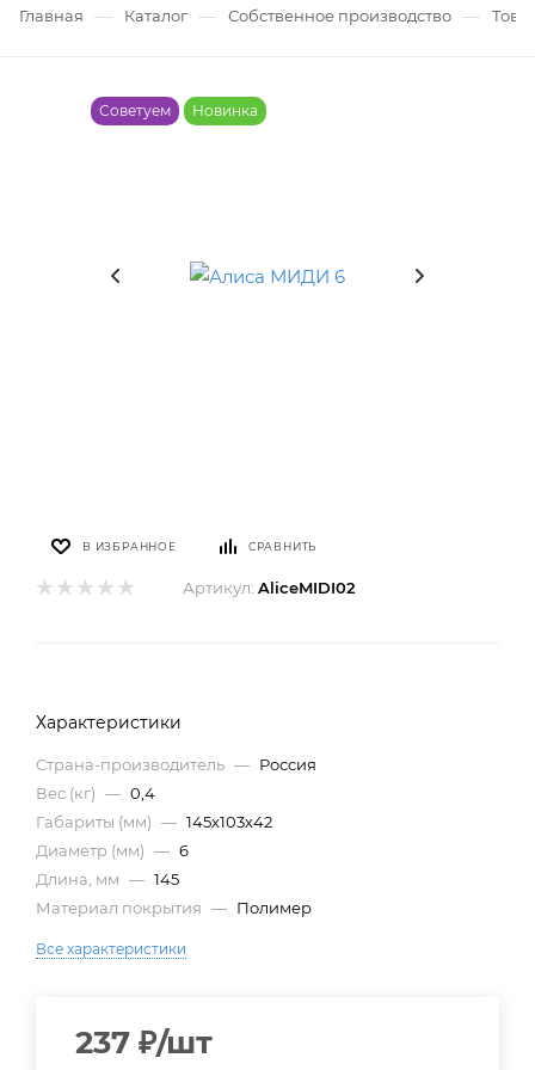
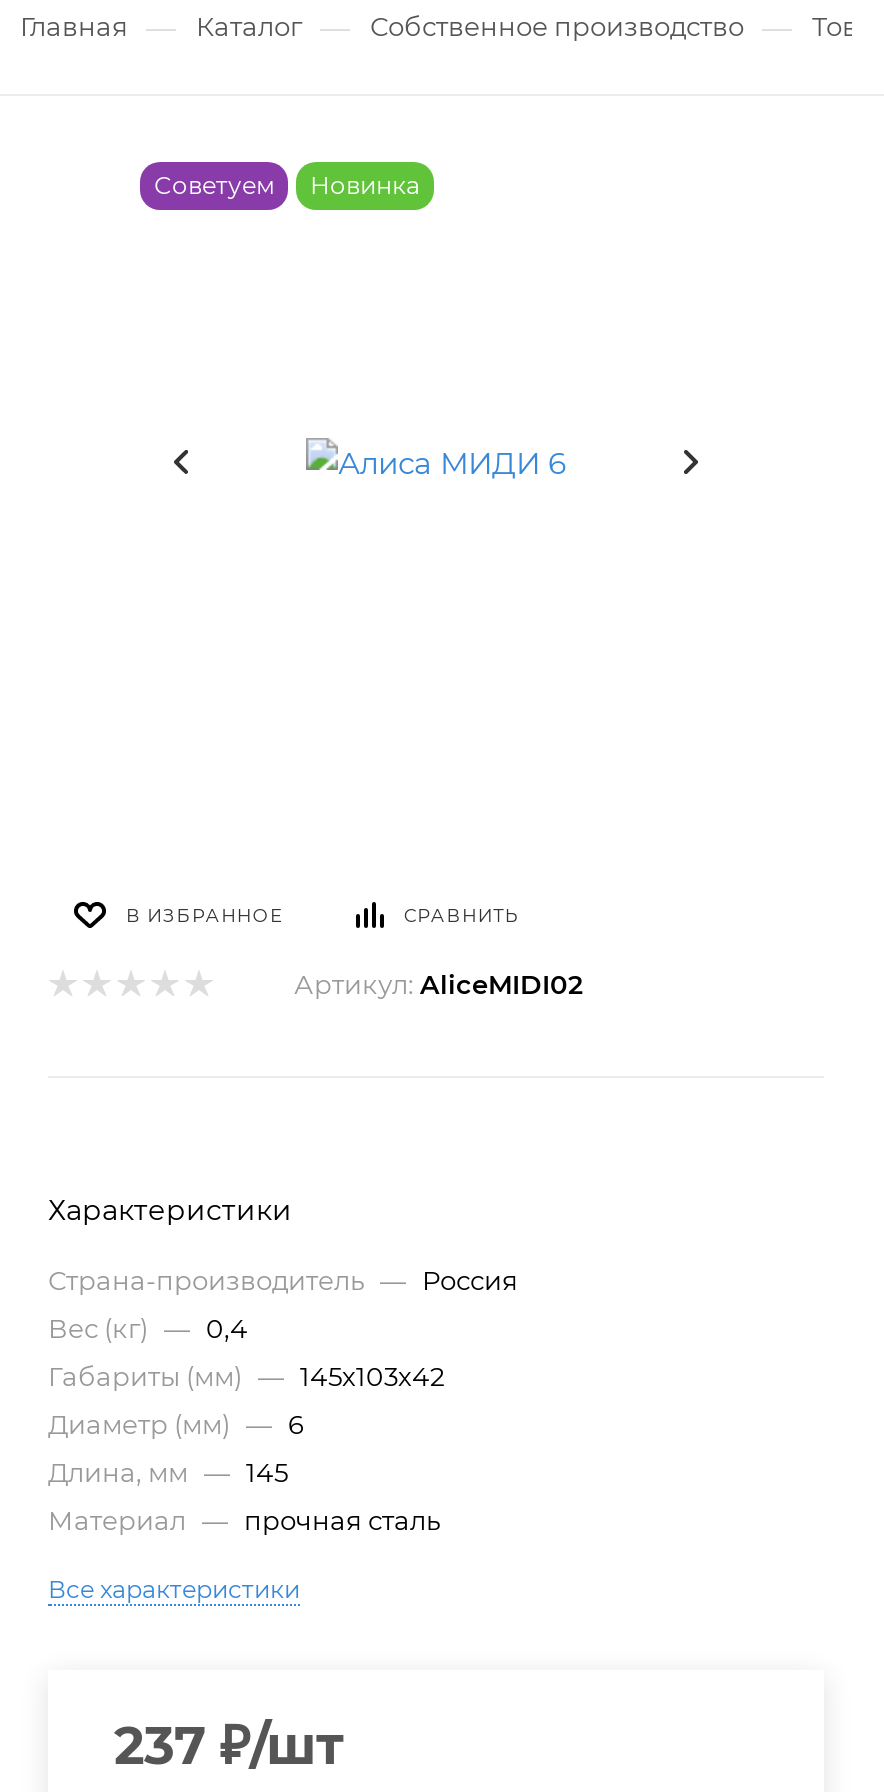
- Материал покрытия — Полимер
+ Материал — прочная сталь
